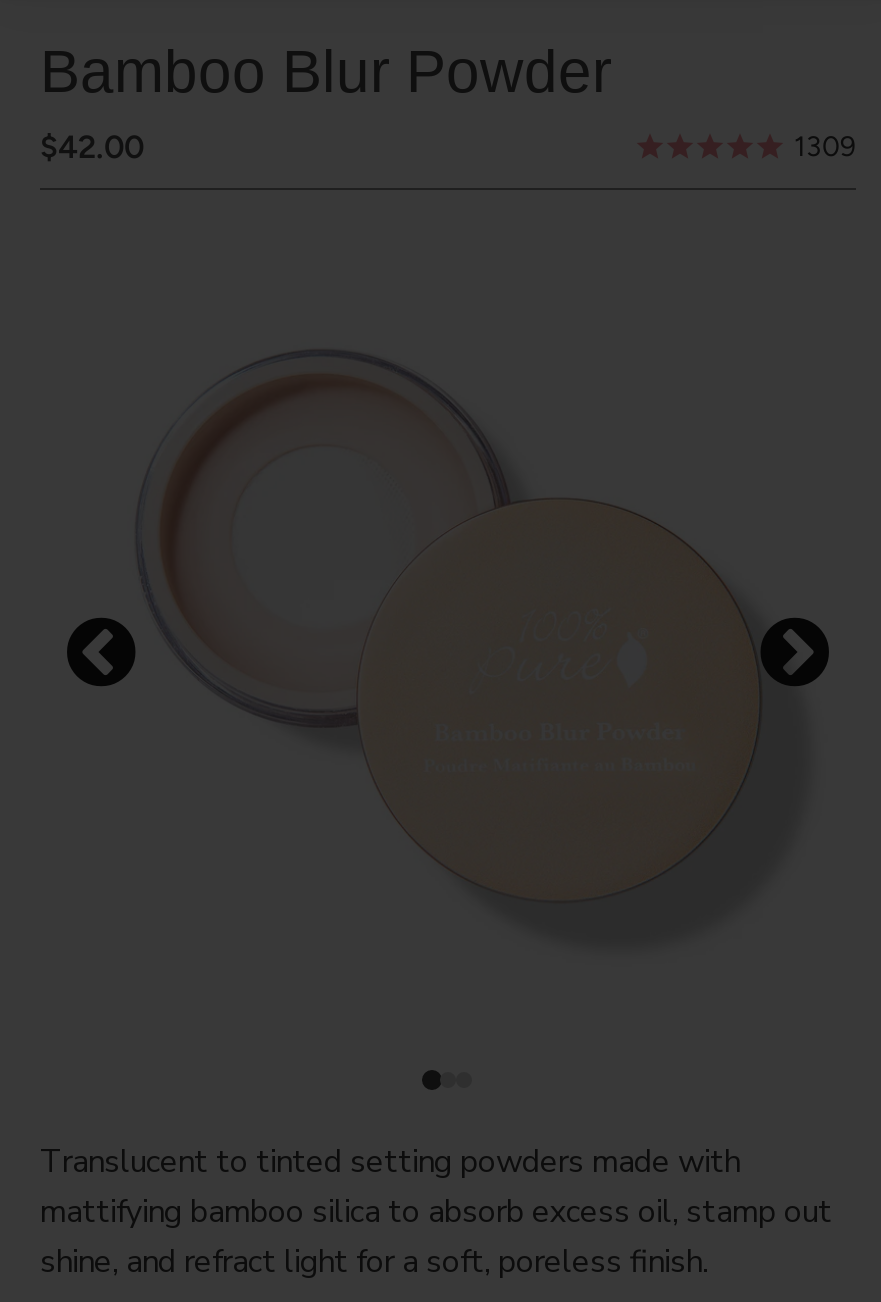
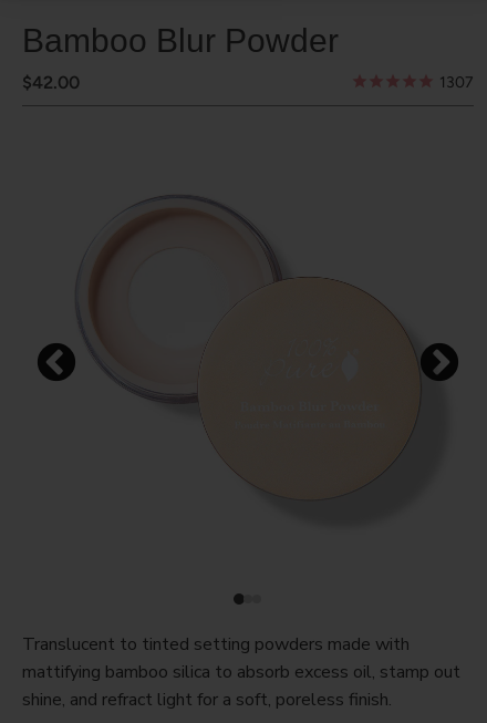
- 1309
+ 1307
